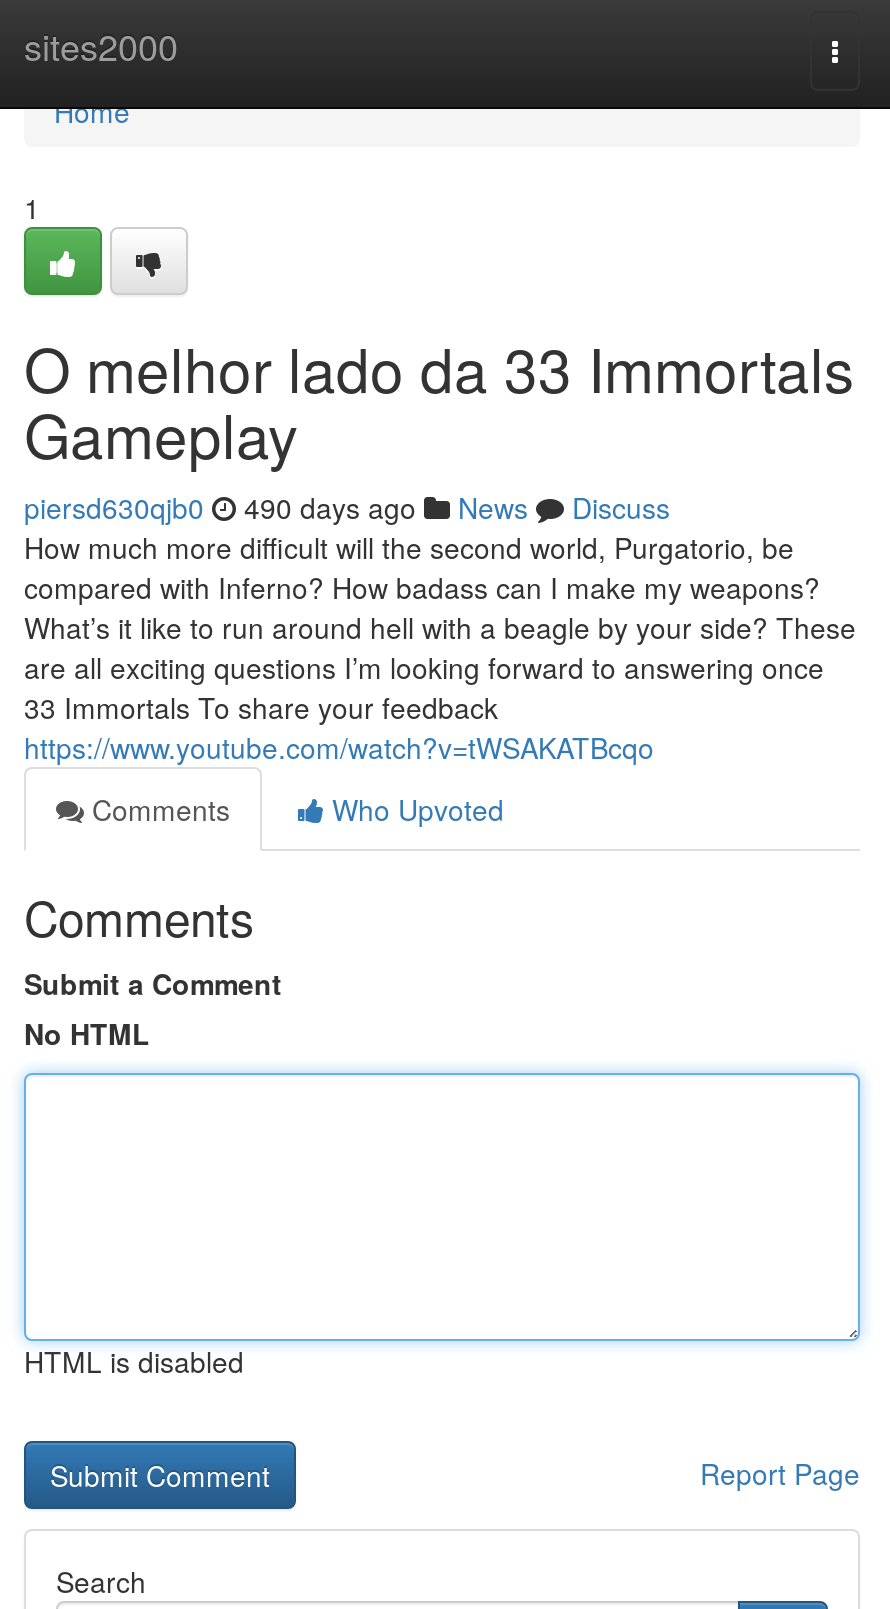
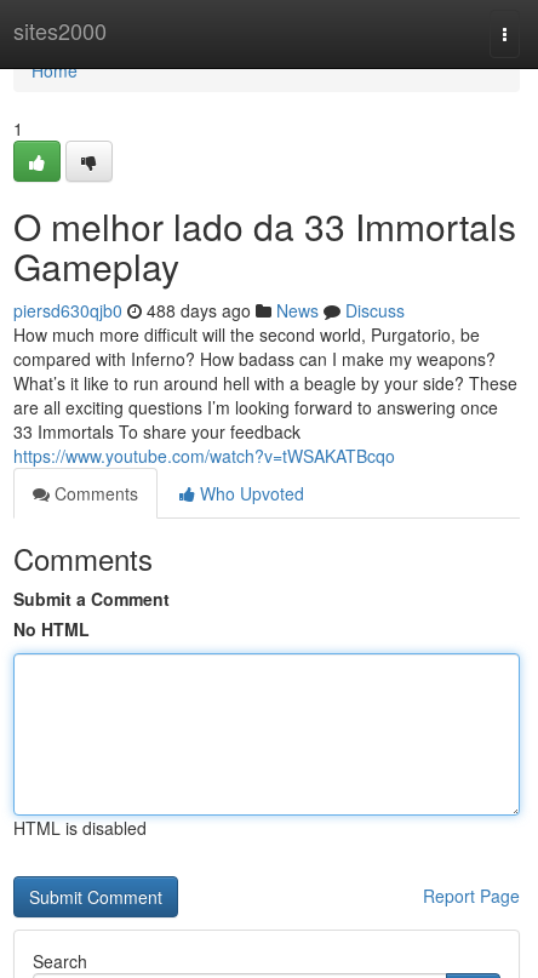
- piersd630qjb0 490 days ago News Discuss
+ piersd630qjb0 488 days ago News Discuss
